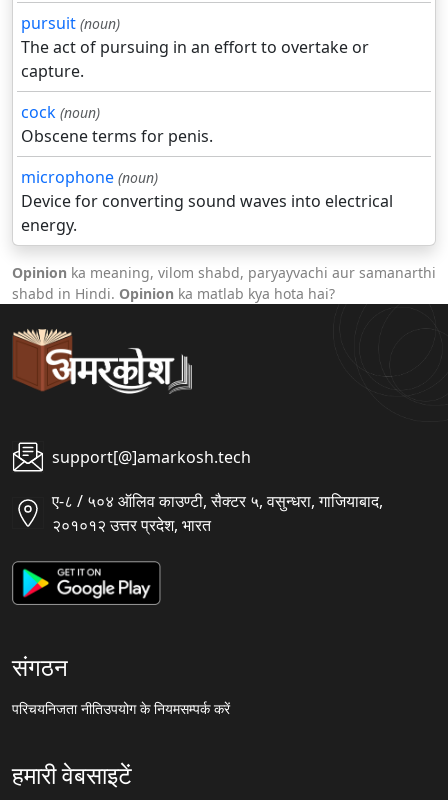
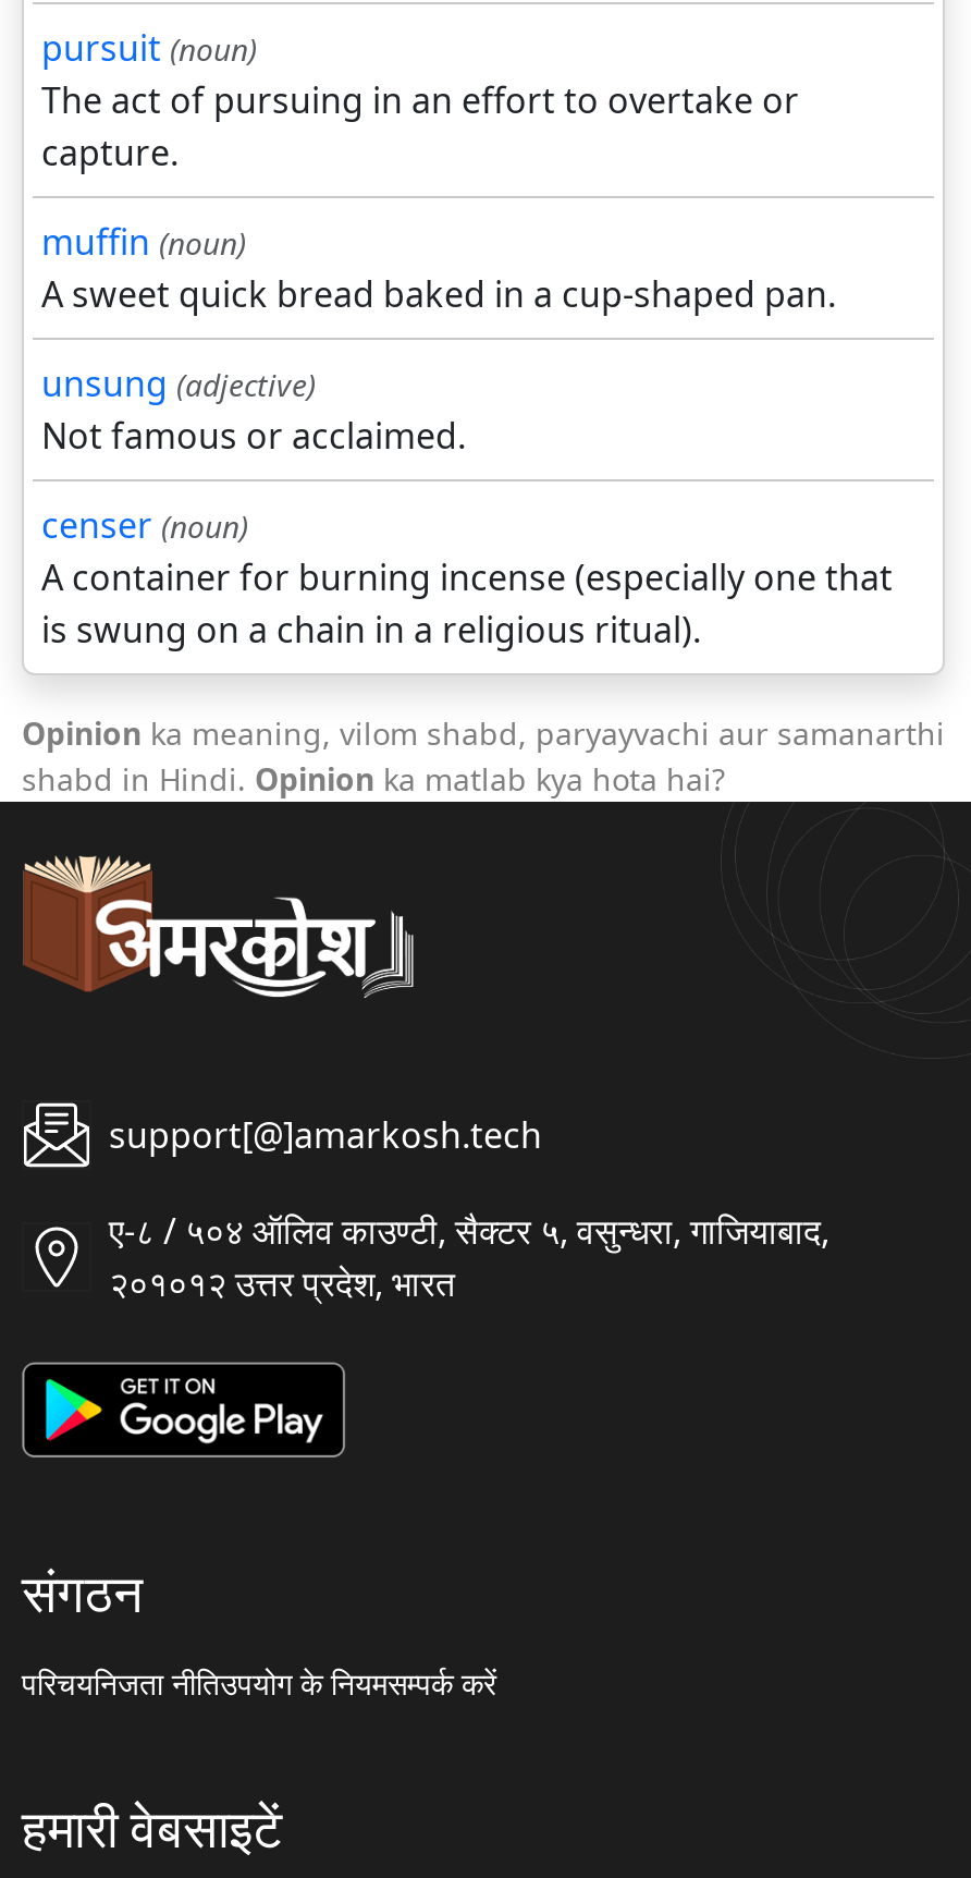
- cock (noun)
- Obscene terms for penis.
- microphone (noun)
- Device for converting sound waves into electrical
- energy.
+ muffin (noun)
+ A sweet quick bread baked in a cup-shaped pan.
+ unsung (adjective)
+ Not famous or acclaimed.
+ censer (noun)
+ A container for burning incense (especially one that
+ is swung on a chain in a religious ritual).
